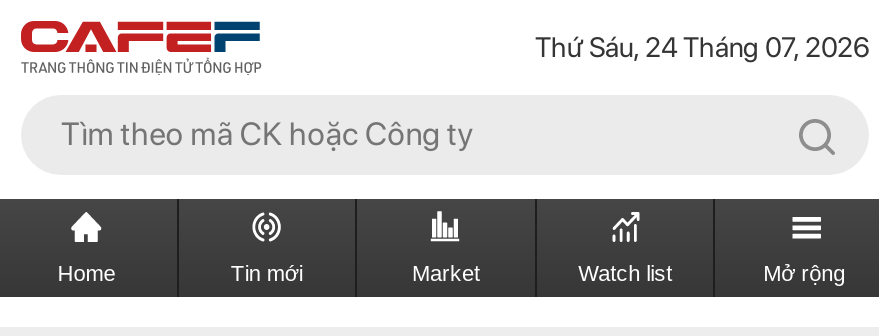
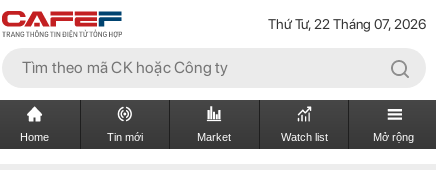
- Thứ Sáu, 24 Tháng 07, 2026
+ Thứ Tư, 22 Tháng 07, 2026
